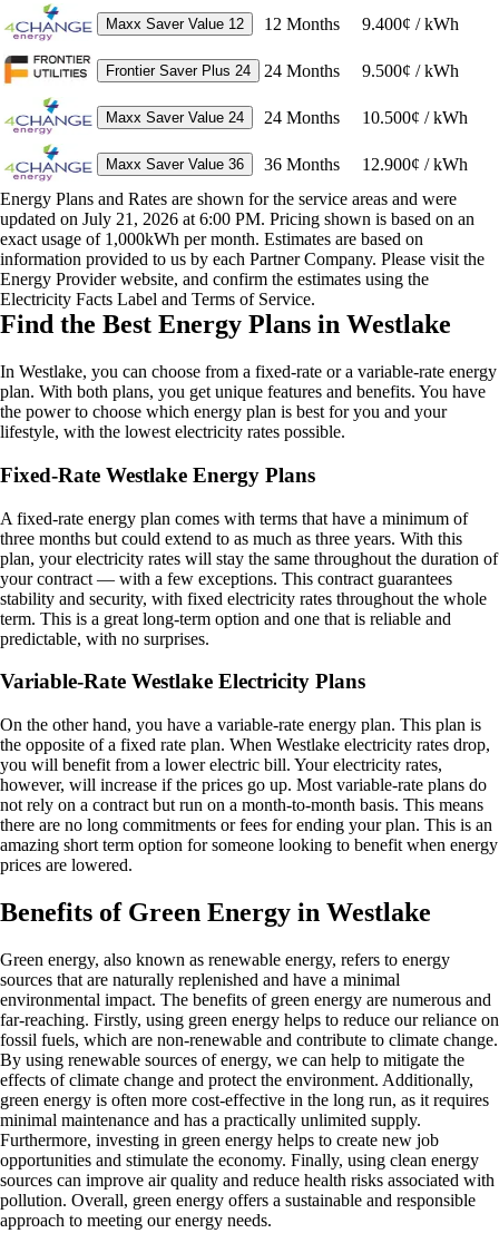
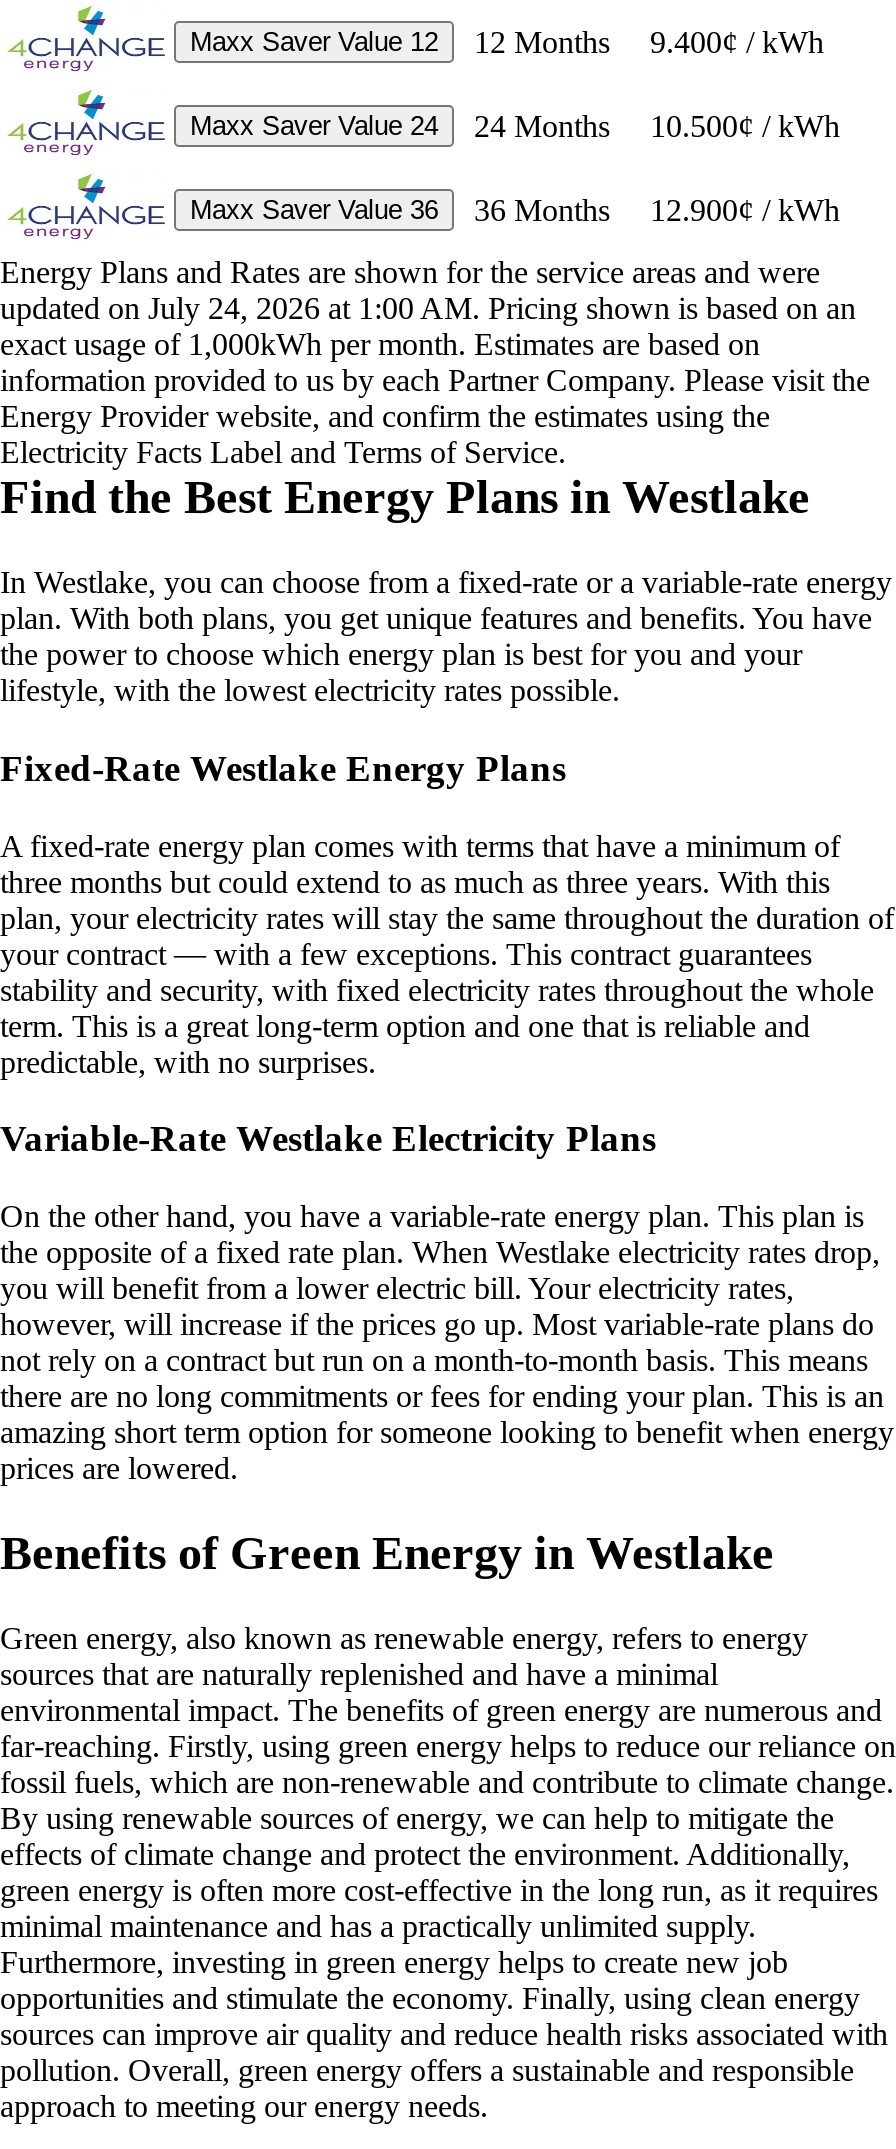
- [image]
- Frontier Saver Plus 24
- 24 Months
- 9.500¢ / kWh

- updated on July 21, 2026 at 6:00 PM. Pricing shown is based on an
+ updated on July 24, 2026 at 1:00 AM. Pricing shown is based on an
